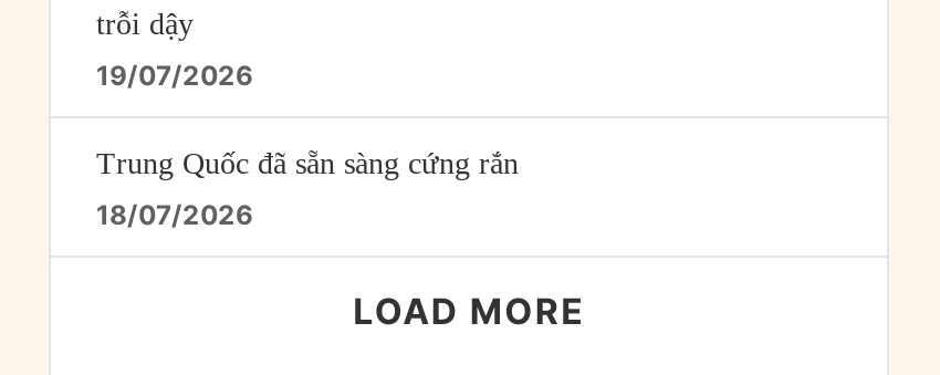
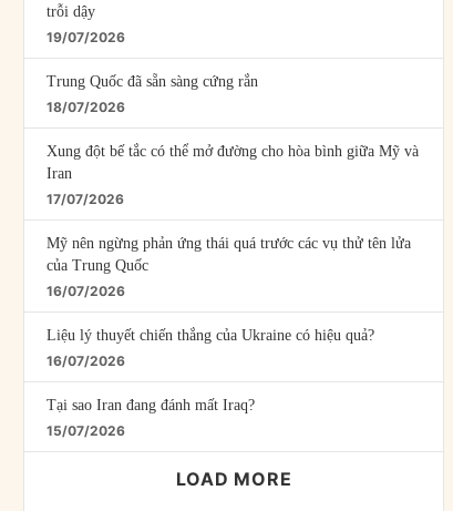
+ Xung đột bế tắc có thể mở đường cho hòa bình giữa Mỹ và
+ Iran
+ 17/07/2026
+ Mỹ nên ngừng phản ứng thái quá trước các vụ thử tên lửa
+ của Trung Quốc
+ 16/07/2026
+ Liệu lý thuyết chiến thắng của Ukraine có hiệu quả?
+ 16/07/2026
+ Tại sao Iran đang đánh mất Iraq?
+ 15/07/2026
